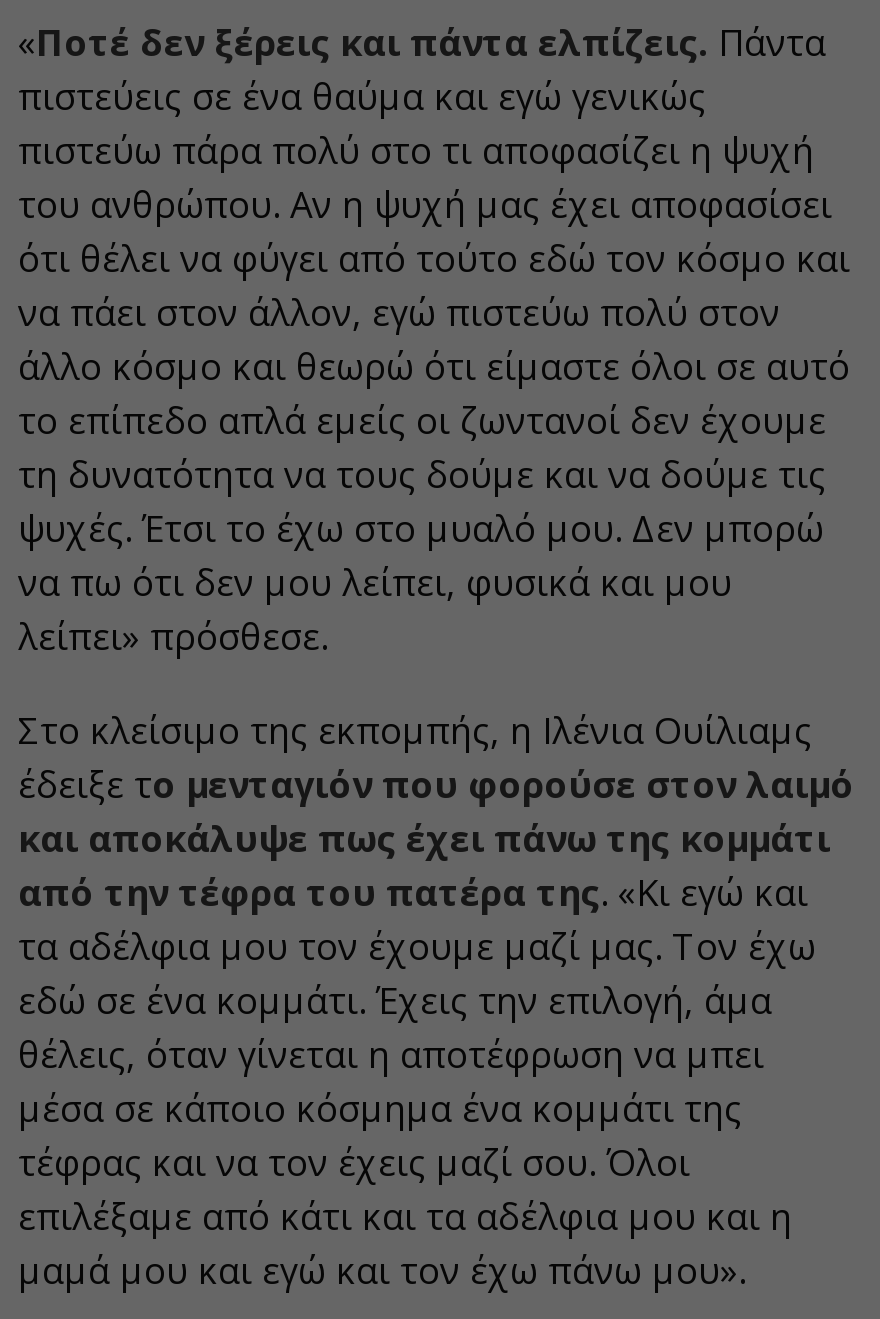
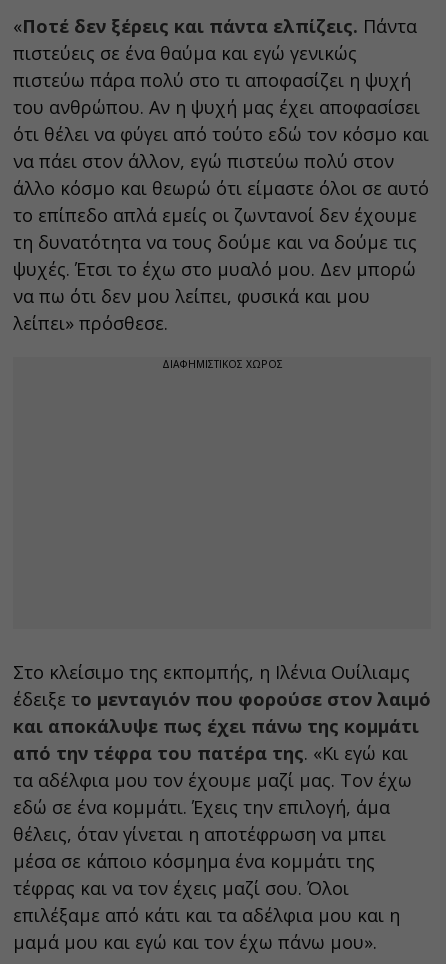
+ ΔΙΑΦΗΜΙΣΤΙΚΟΣ ΧΩΡΟΣ
